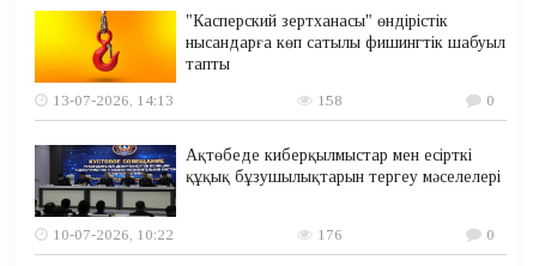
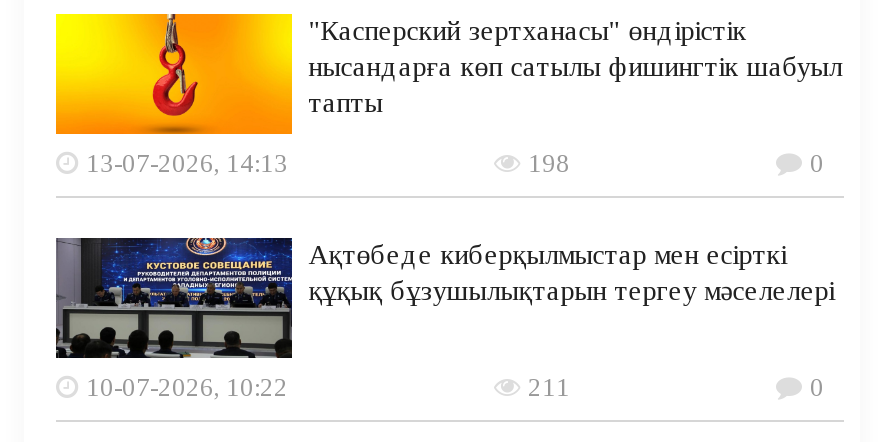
- 158
+ 198

- 176
+ 211
